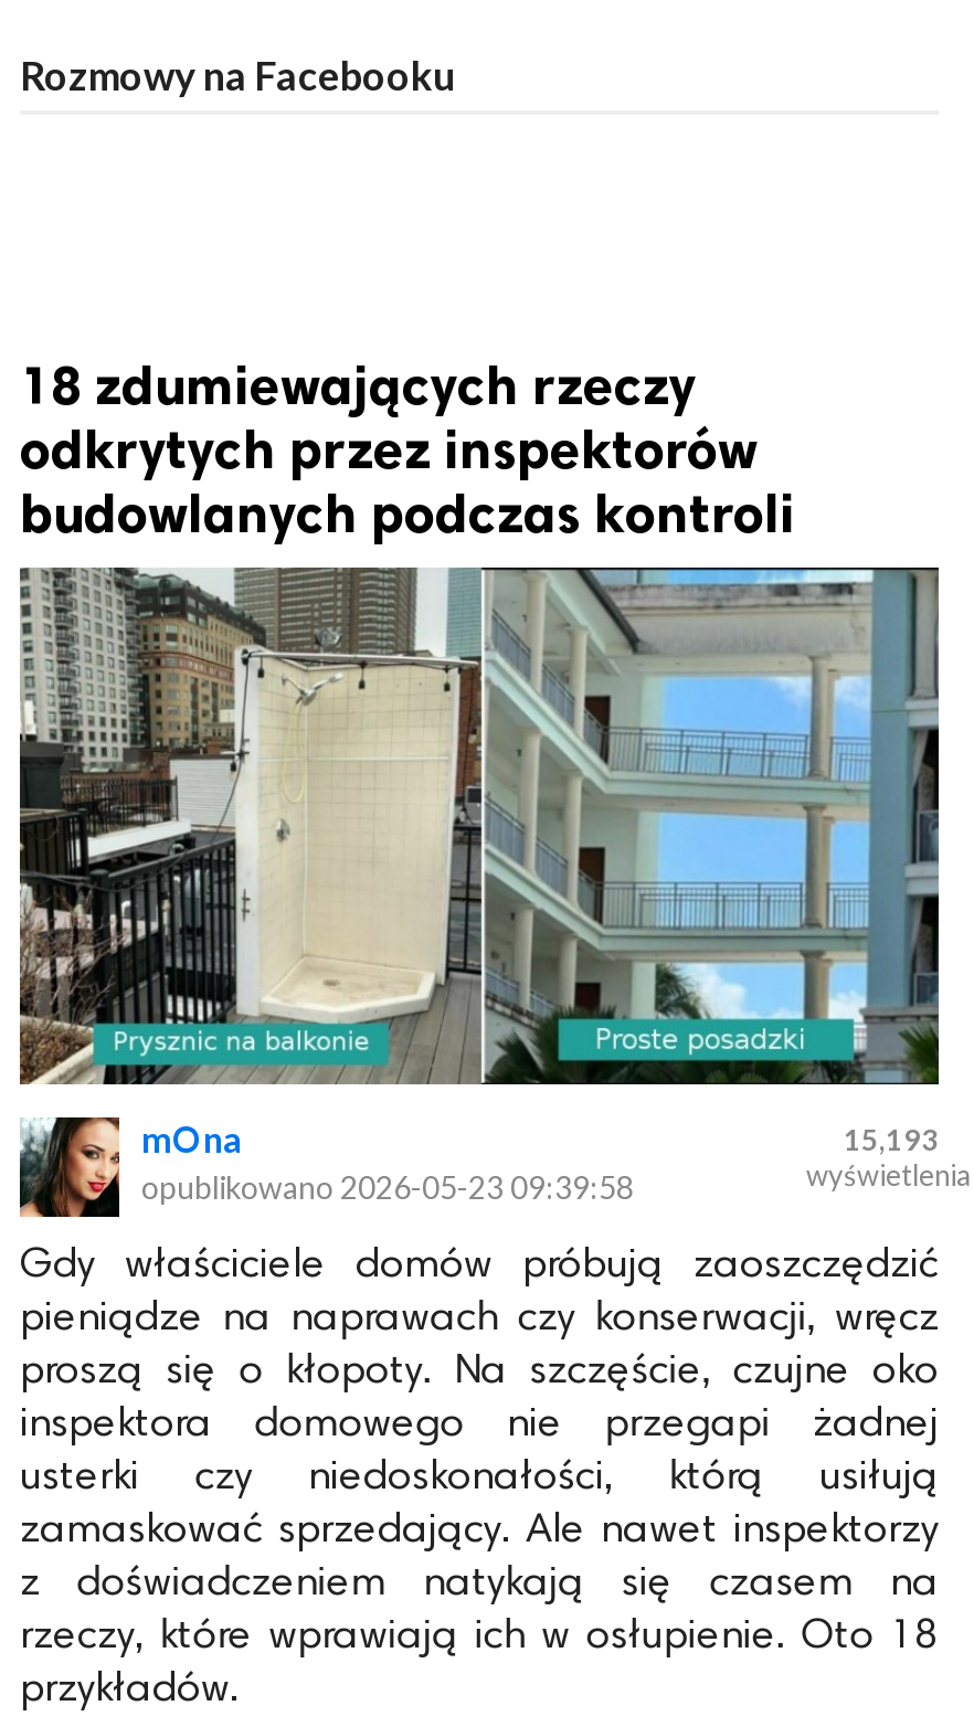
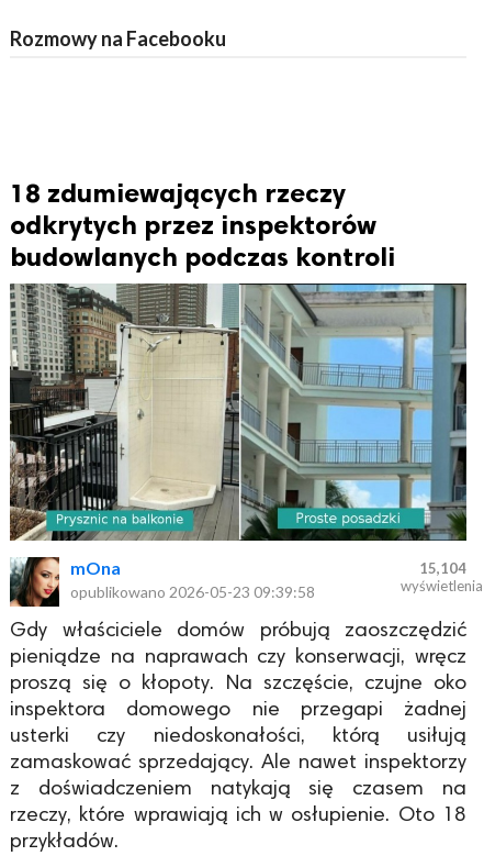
- 15,193
+ 15,104
